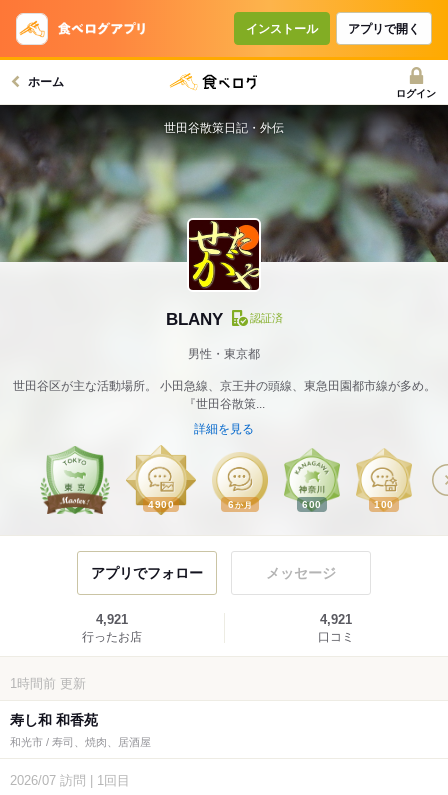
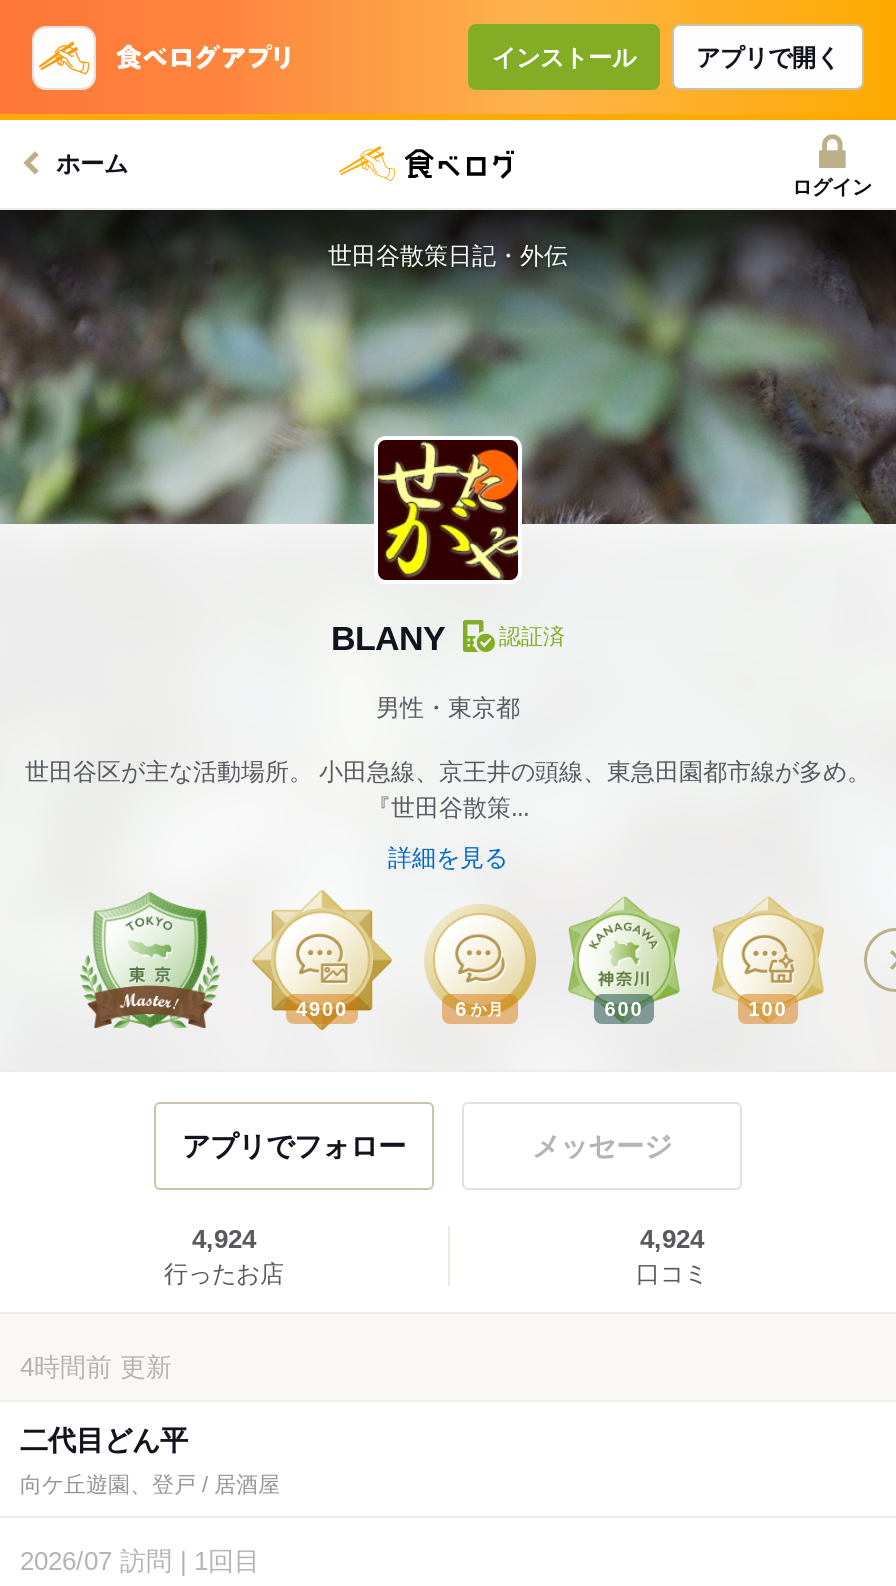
- 4,921
+ 4,924

- 4,921
+ 4,924

- 1時間前更新
+ 4時間前更新

- 寿し和 和香苑
+ 二代目どん平

- 和光市 / 寿司、焼肉、居酒屋
+ 向ケ丘遊園、登戸 / 居酒屋
